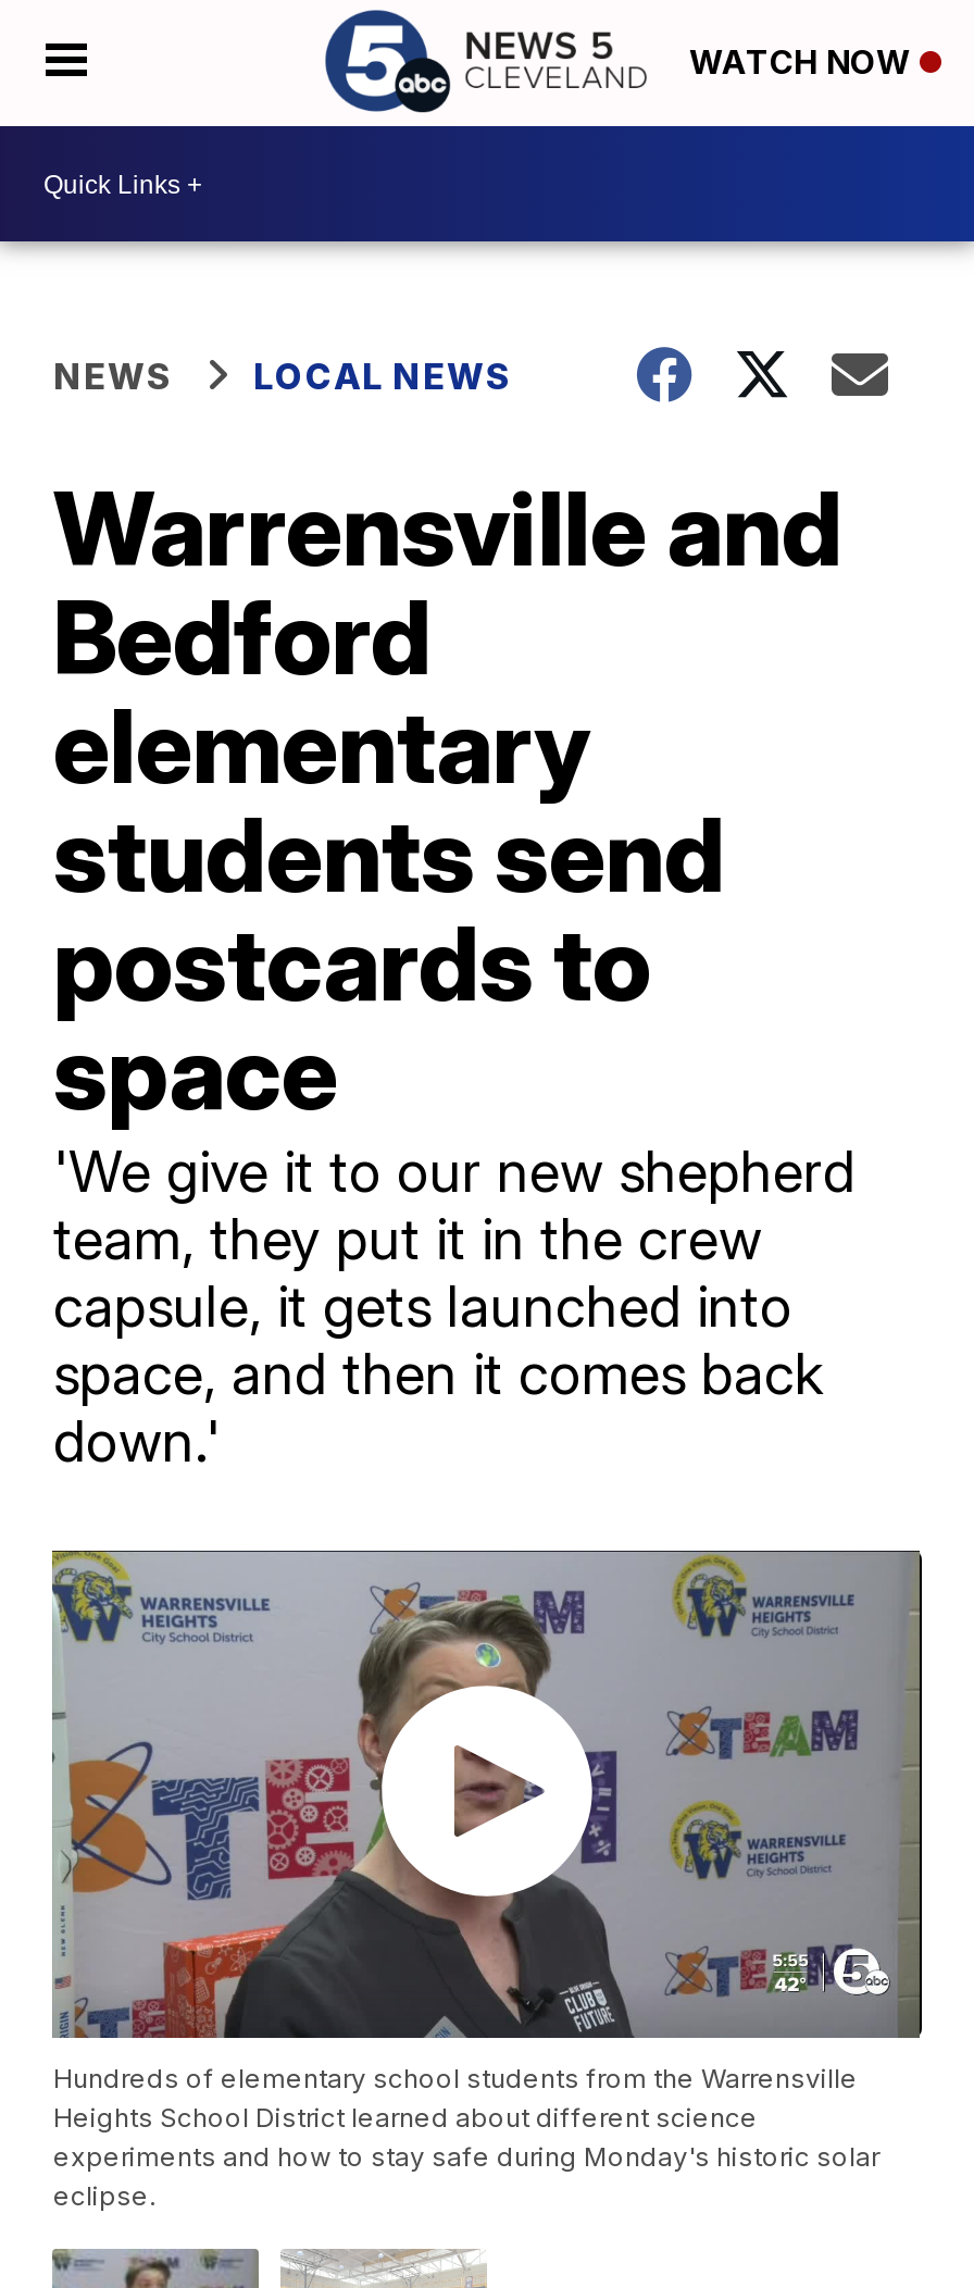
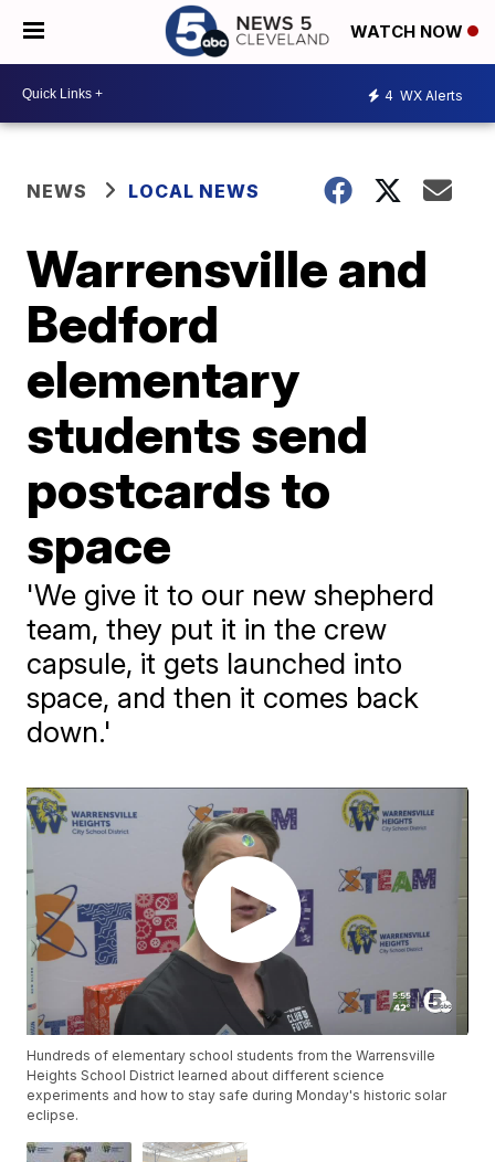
+ 4 WX Alerts
